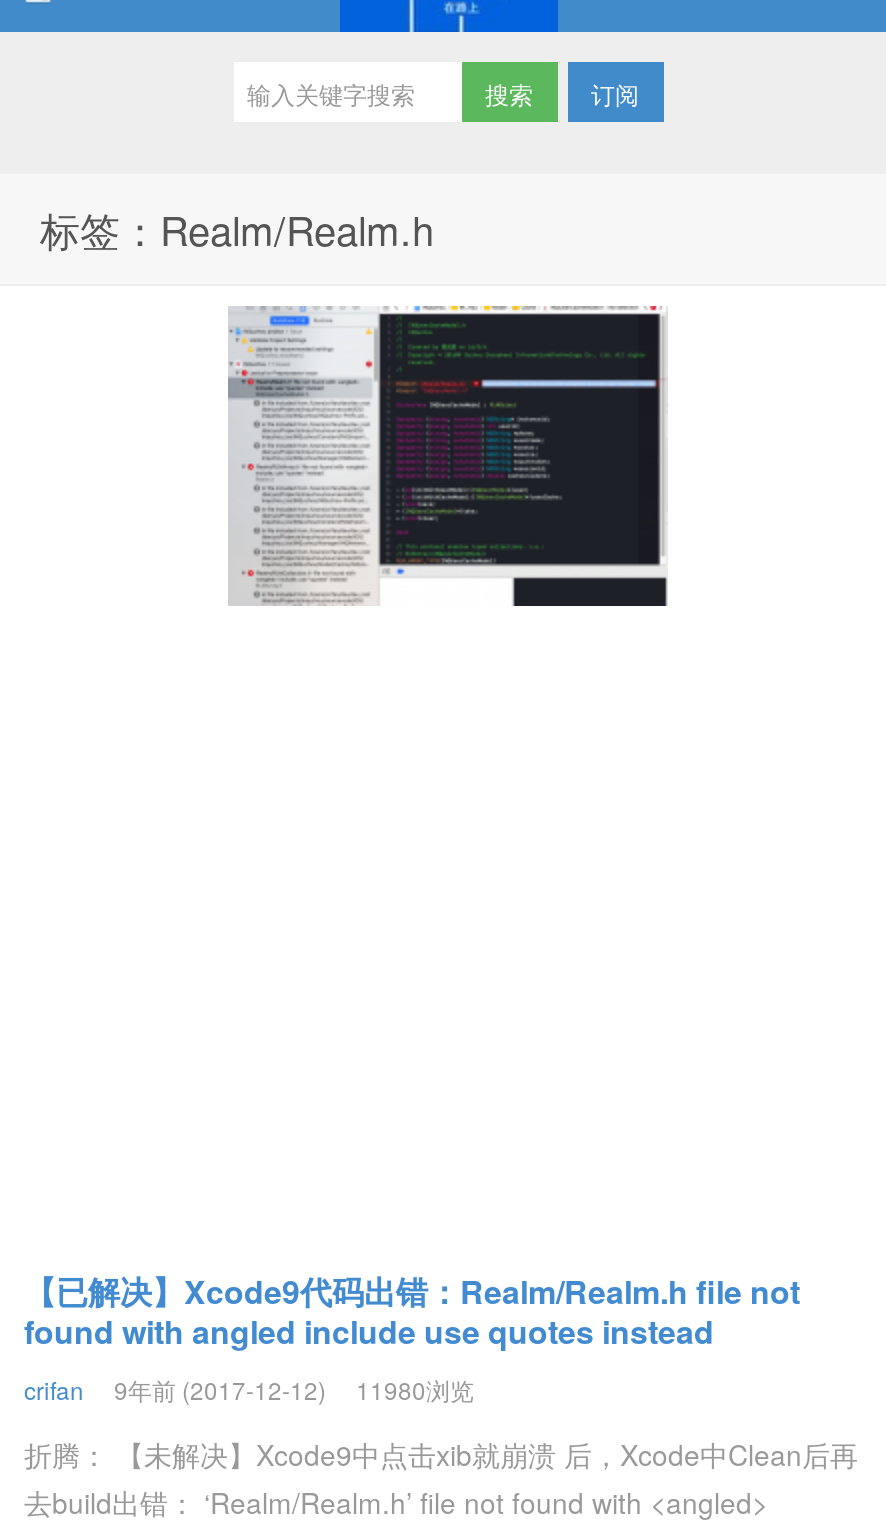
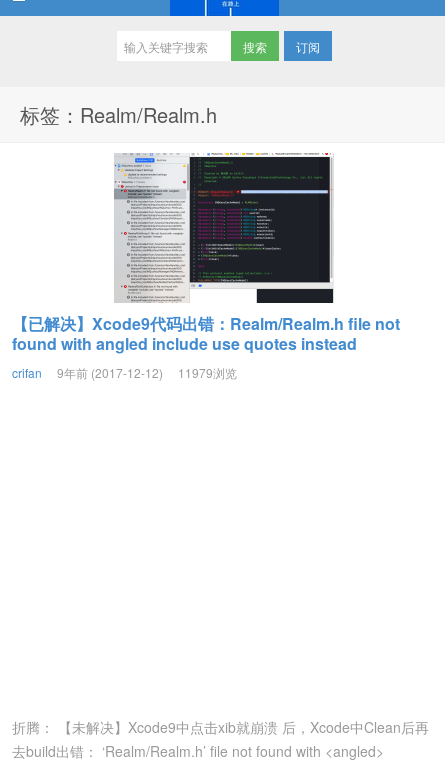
moved up: 【已解决】Xcode9代码出错：Realm/Realm.h file not | found with angled include use quotes instead | crifan | 9年前 (2017-12-12)

- crifan 9年前 (2017-12-12) 11980浏览
+ crifan 9年前 (2017-12-12) 11979浏览
